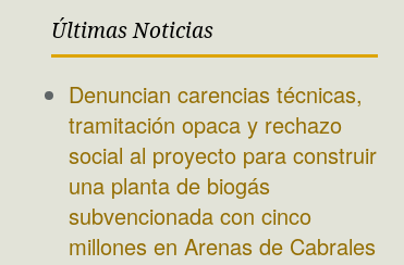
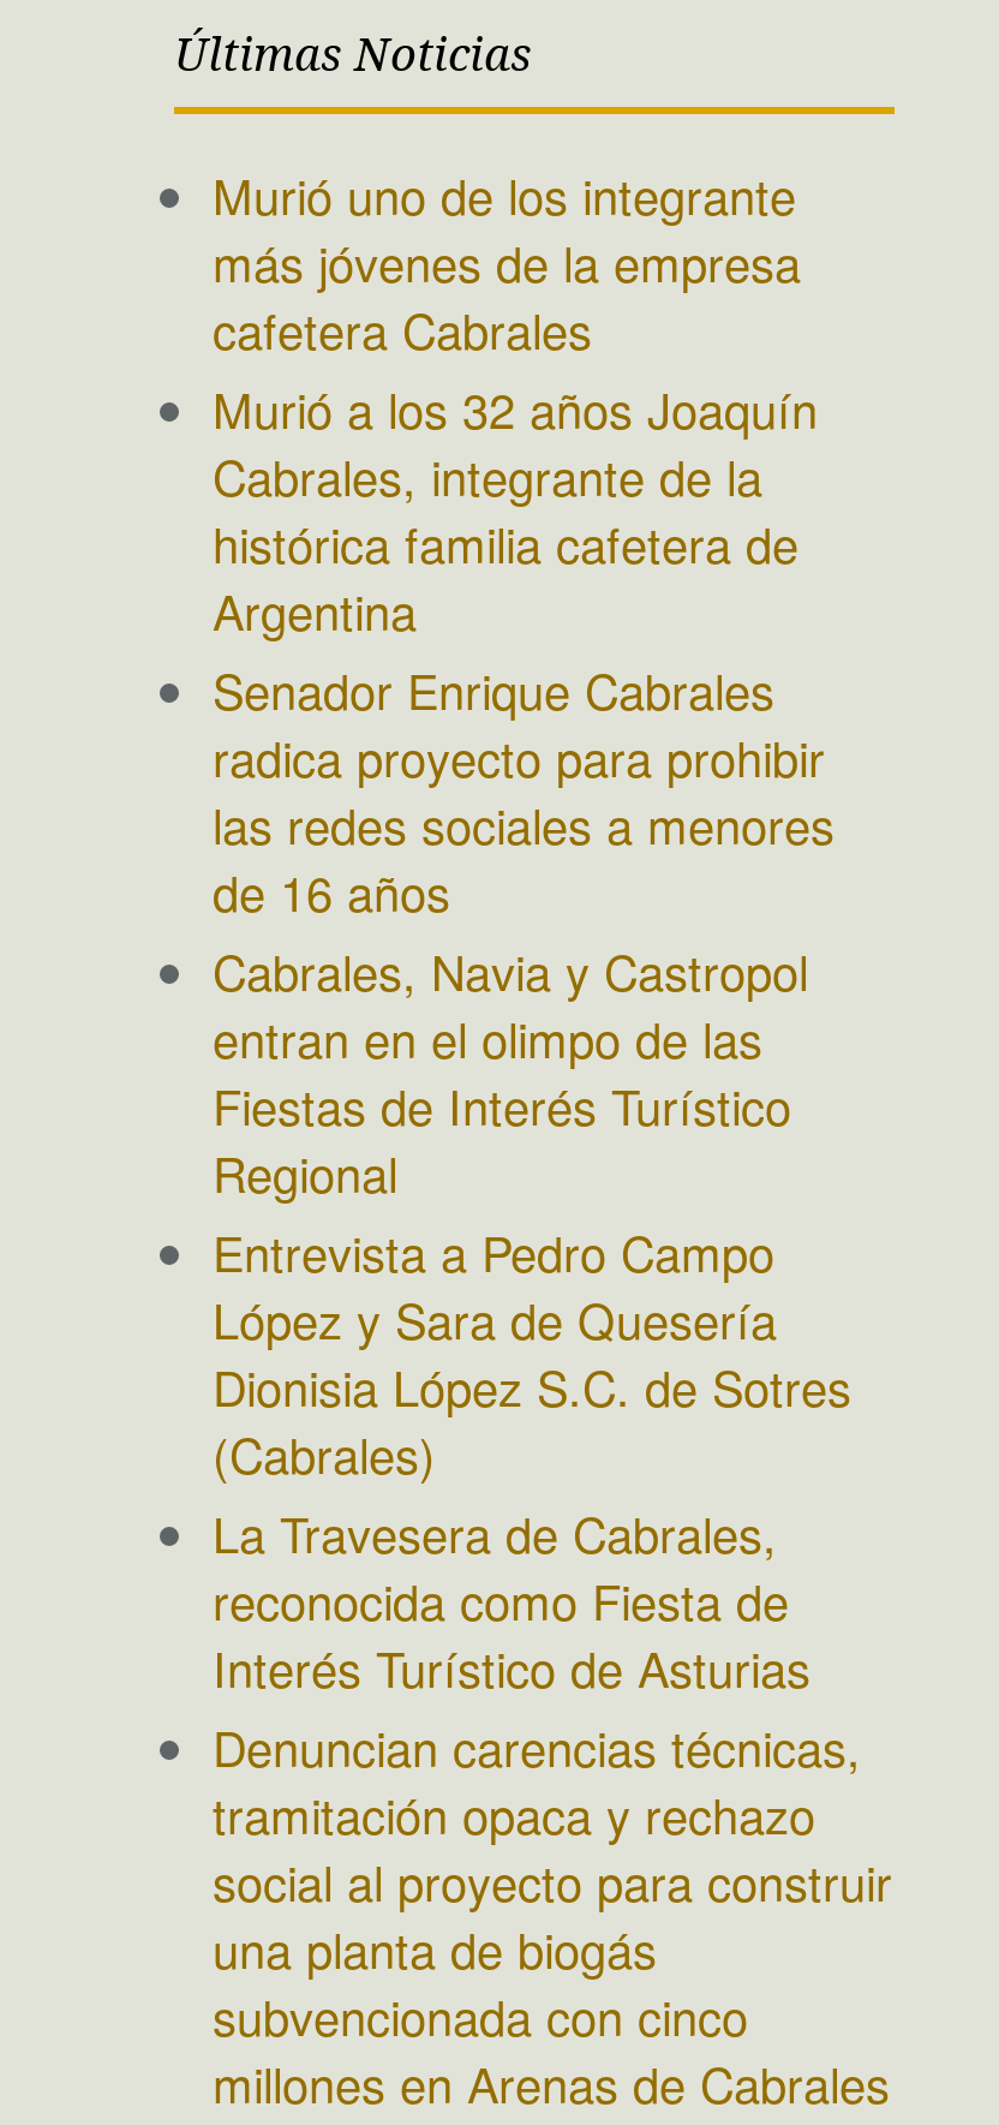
+ Murió uno de los integrante
+ más jóvenes de la empresa
+ cafetera Cabrales
+ Murió a los 32 años Joaquín
+ Cabrales, integrante de la
+ histórica familia cafetera de
+ Argentina
+ Senador Enrique Cabrales
+ radica proyecto para prohibir
+ las redes sociales a menores
+ de 16 años
+ Cabrales, Navia y Castropol
+ entran en el olimpo de las
+ Fiestas de Interés Turístico
+ Regional
+ Entrevista a Pedro Campo
+ López y Sara de Quesería
+ Dionisia López S.C. de Sotres
+ (Cabrales)
+ La Travesera de Cabrales,
+ reconocida como Fiesta de
+ Interés Turístico de Asturias
